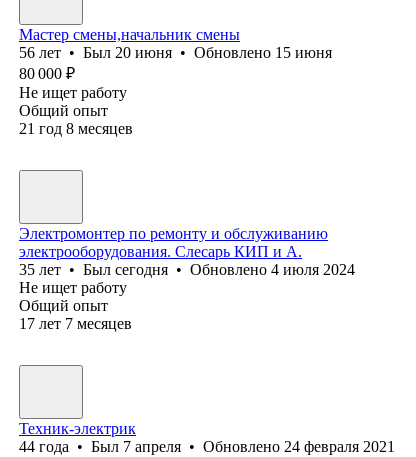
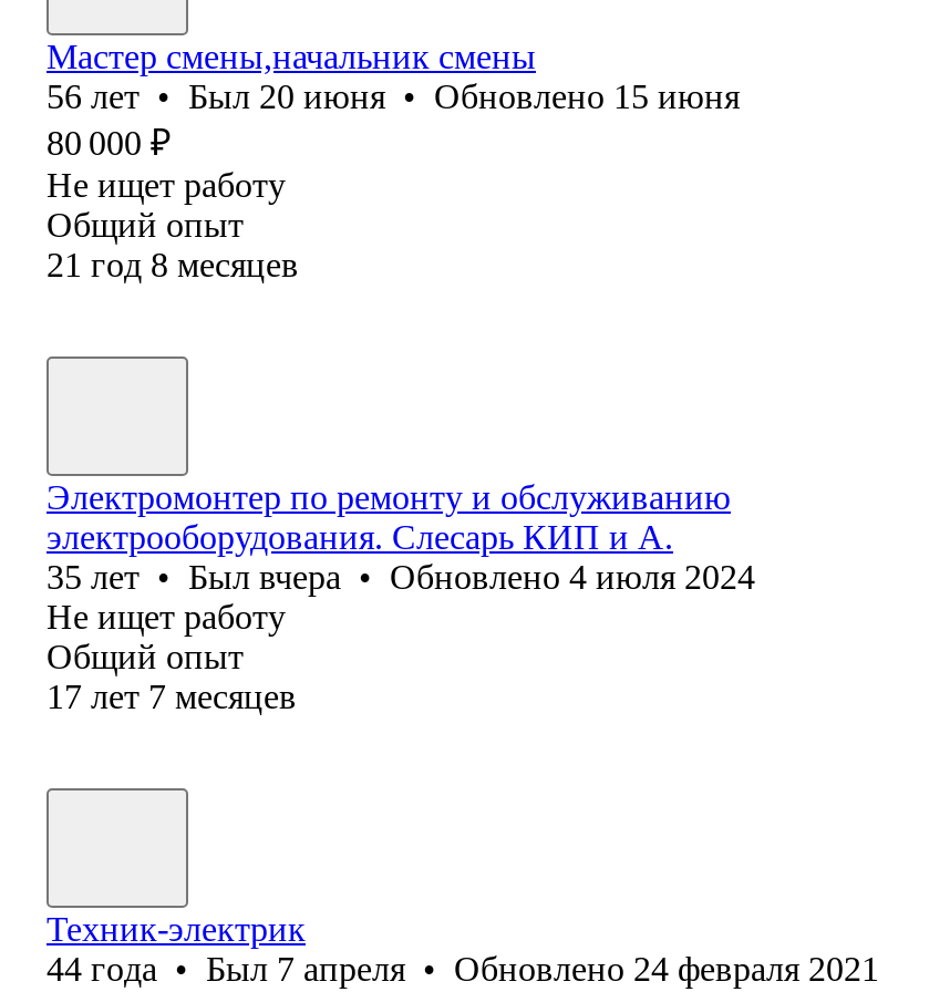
- 35 лет • Был сегодня • Обновлено 4 июля 2024
+ 35 лет • Был вчера • Обновлено 4 июля 2024
